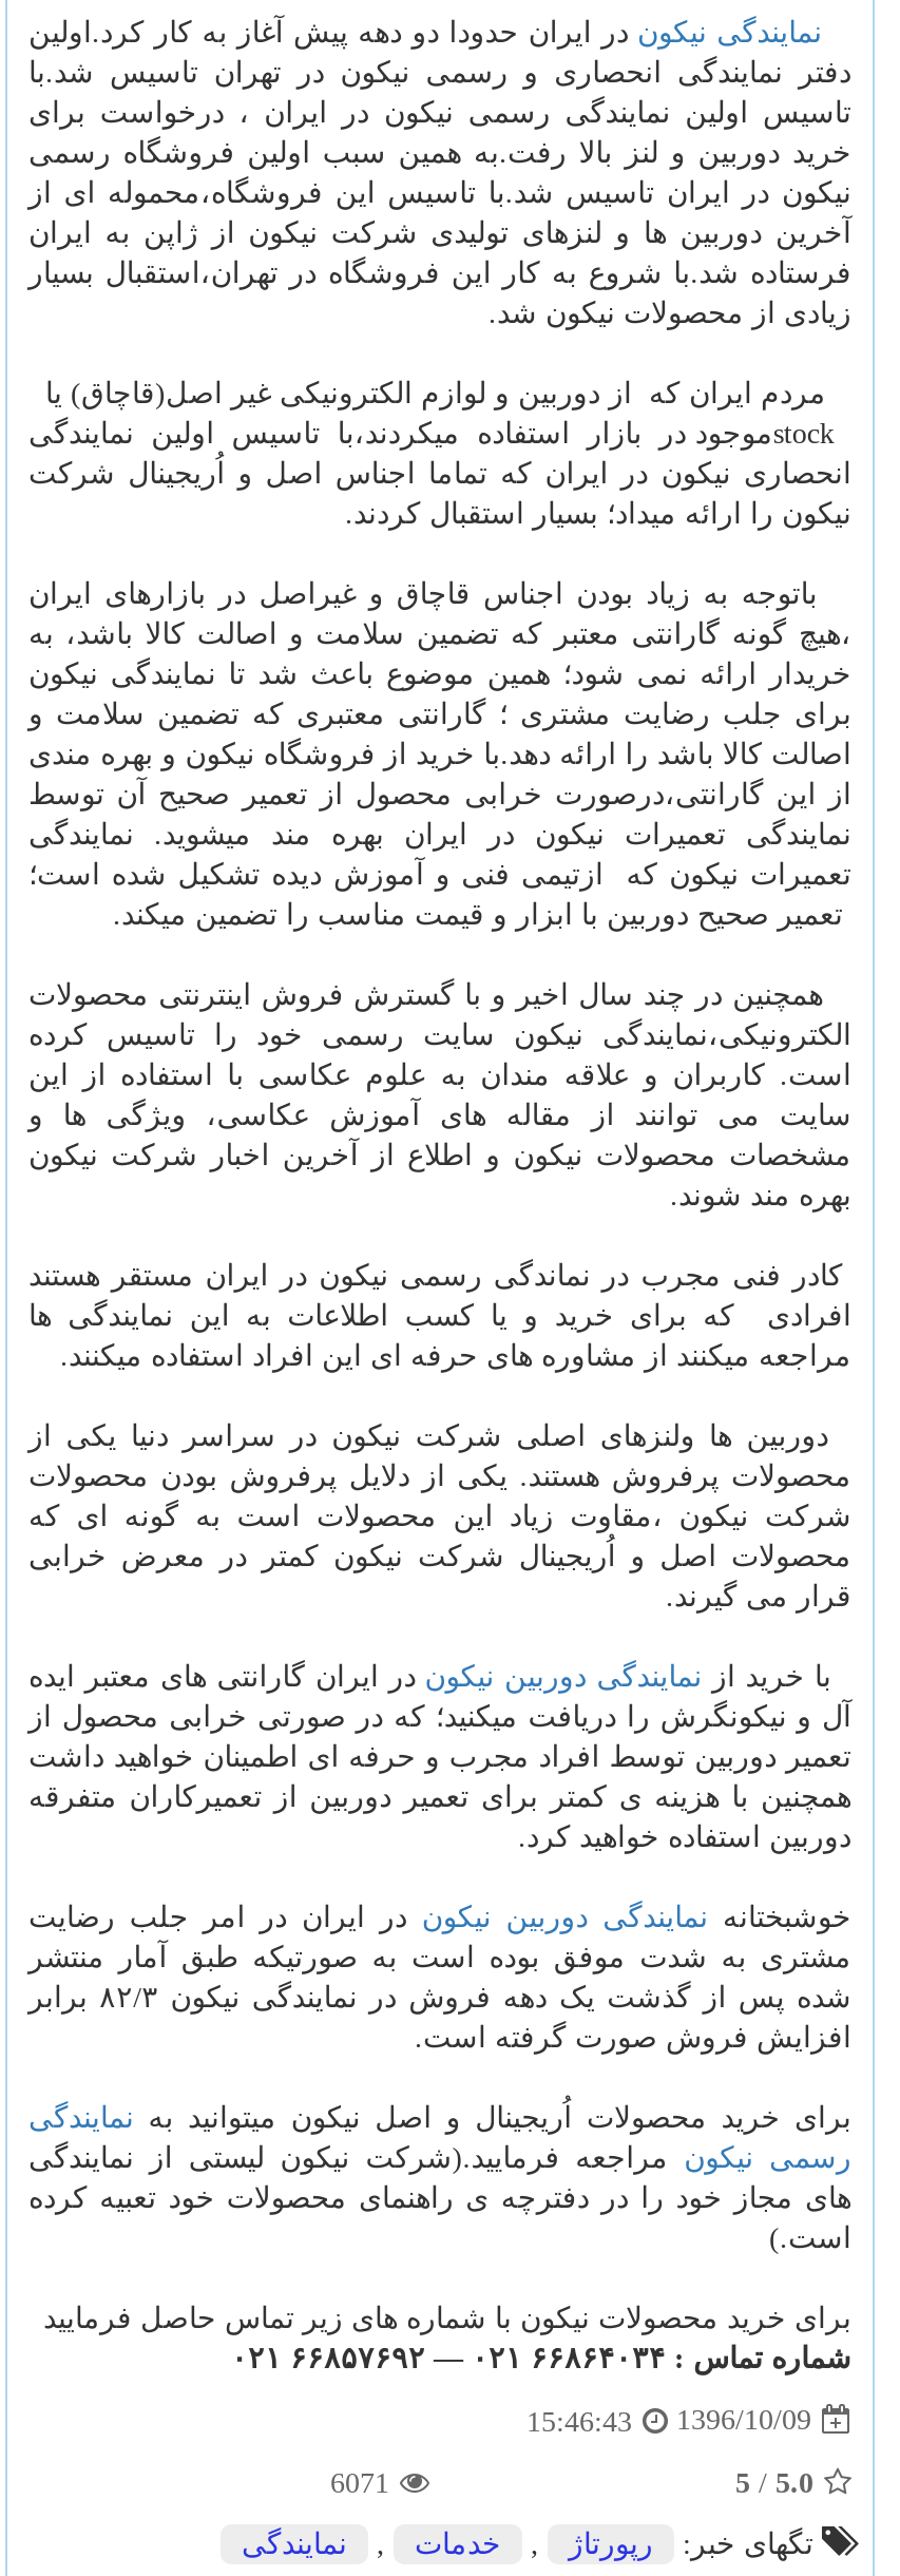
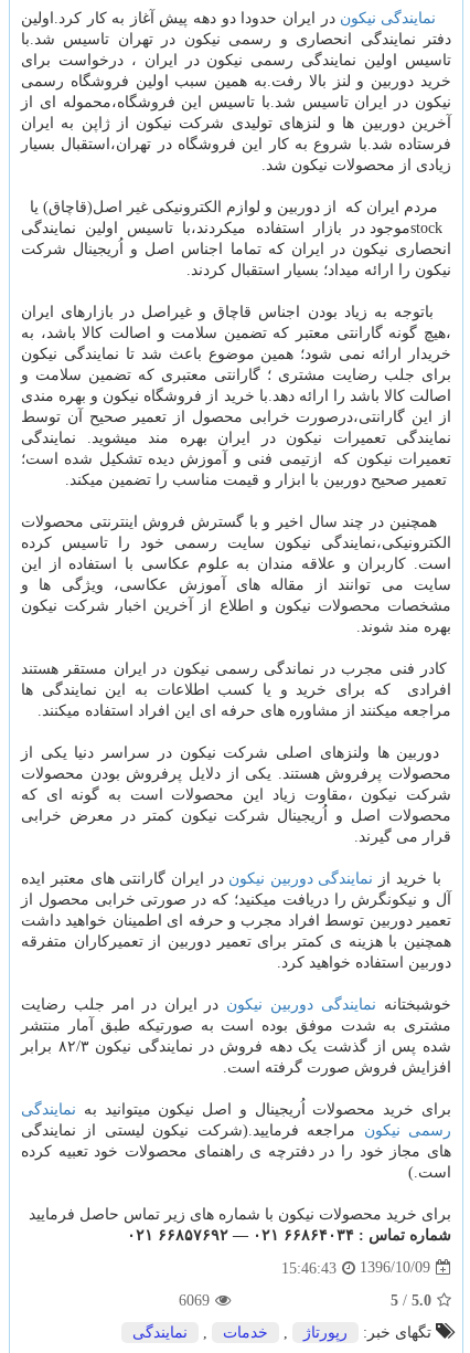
- 6071
+ 6069
